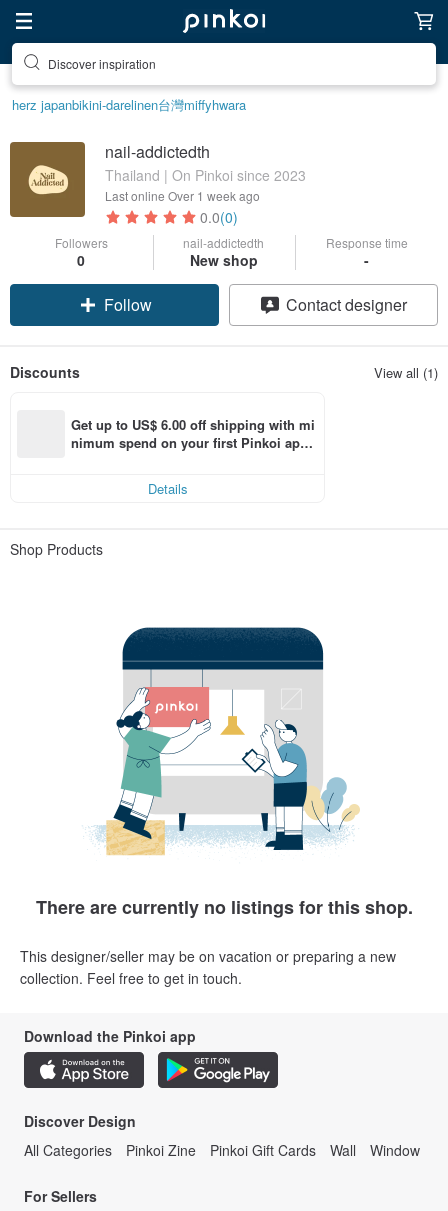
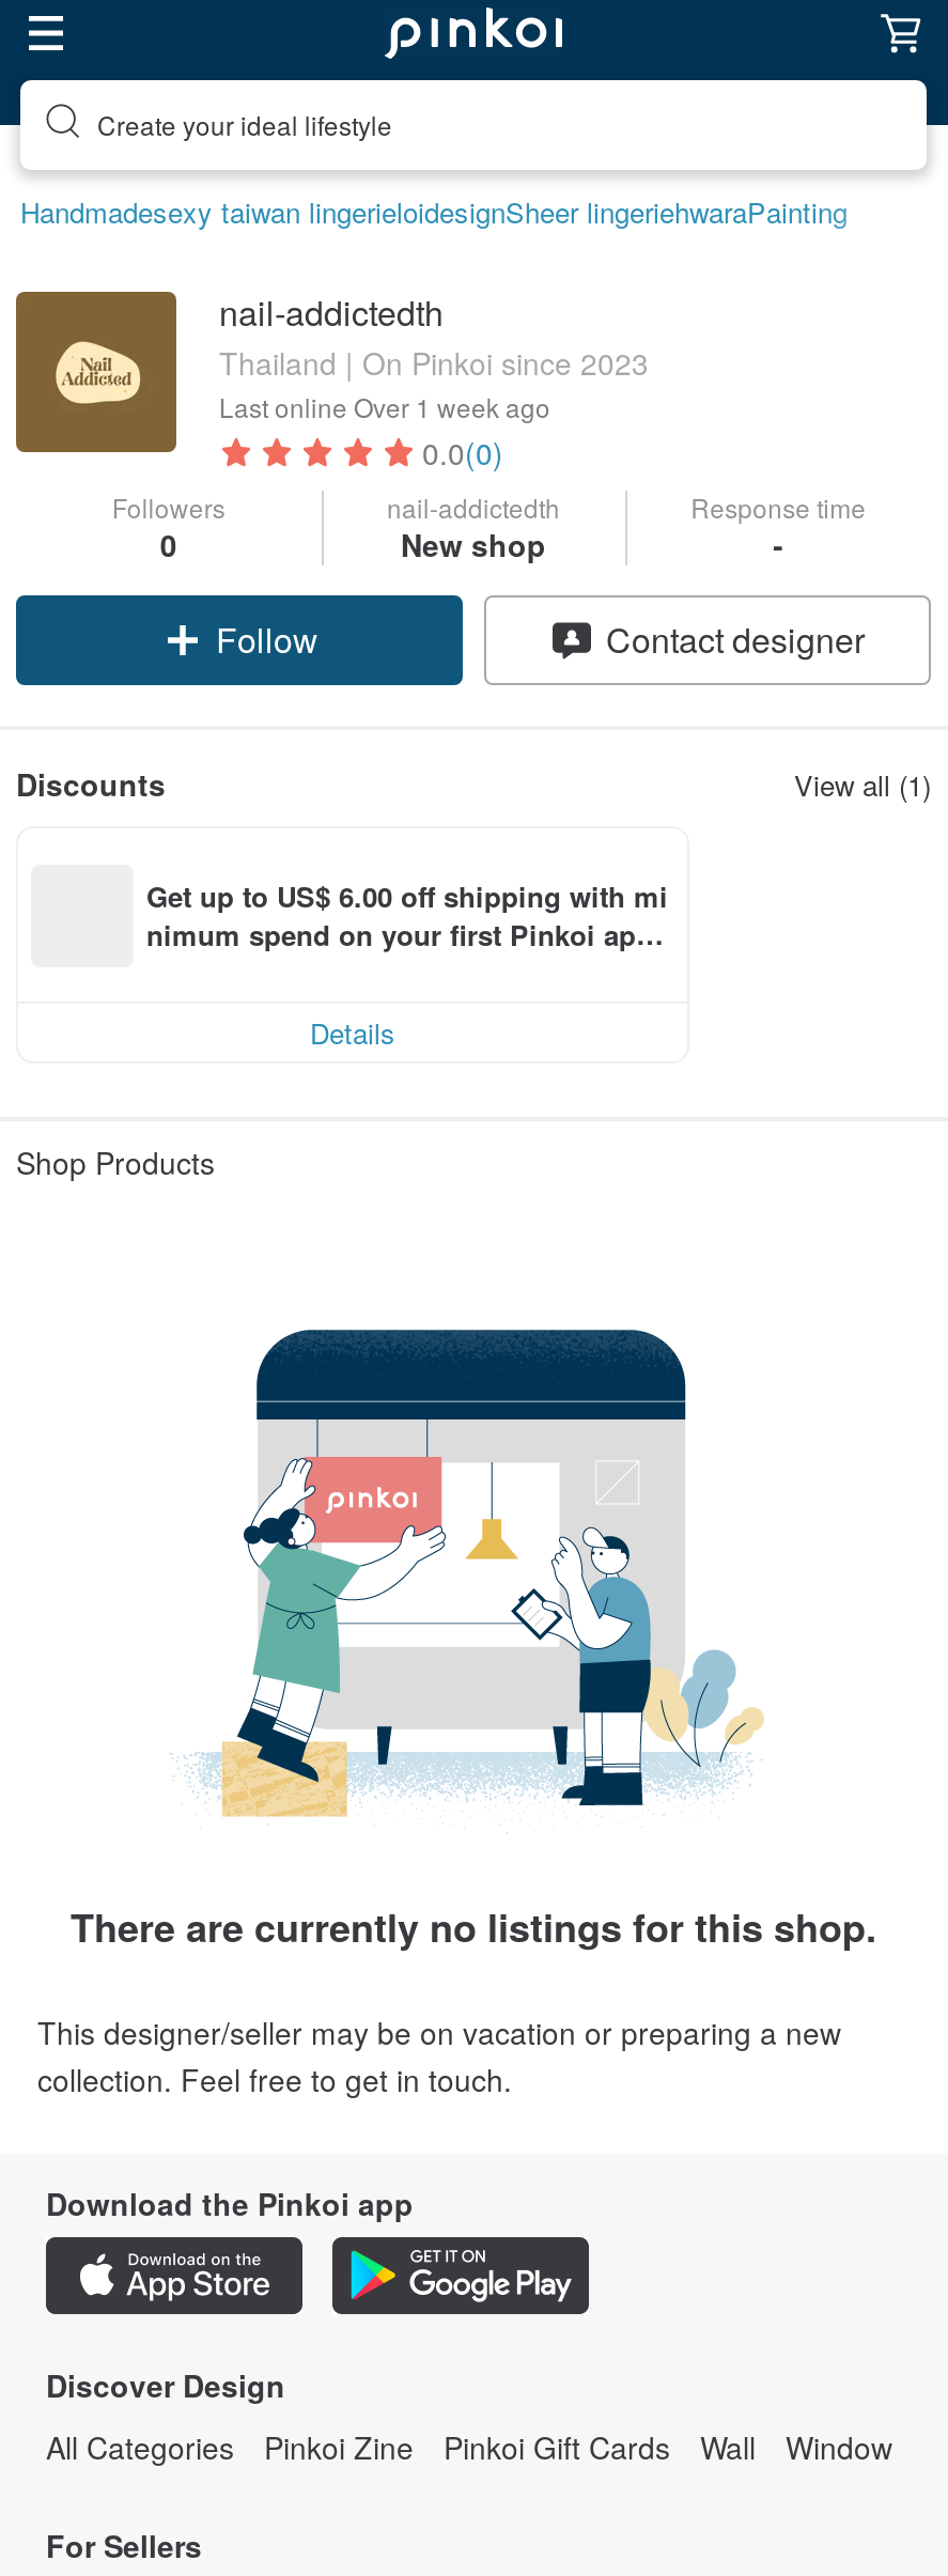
- Discover inspiration
+ Create your ideal lifestyle

- herz japanbikini-darelinen台灣miffyhwara
+ Handmadesexy taiwan lingerieloidesignSheer lingeriehwaraPainting
